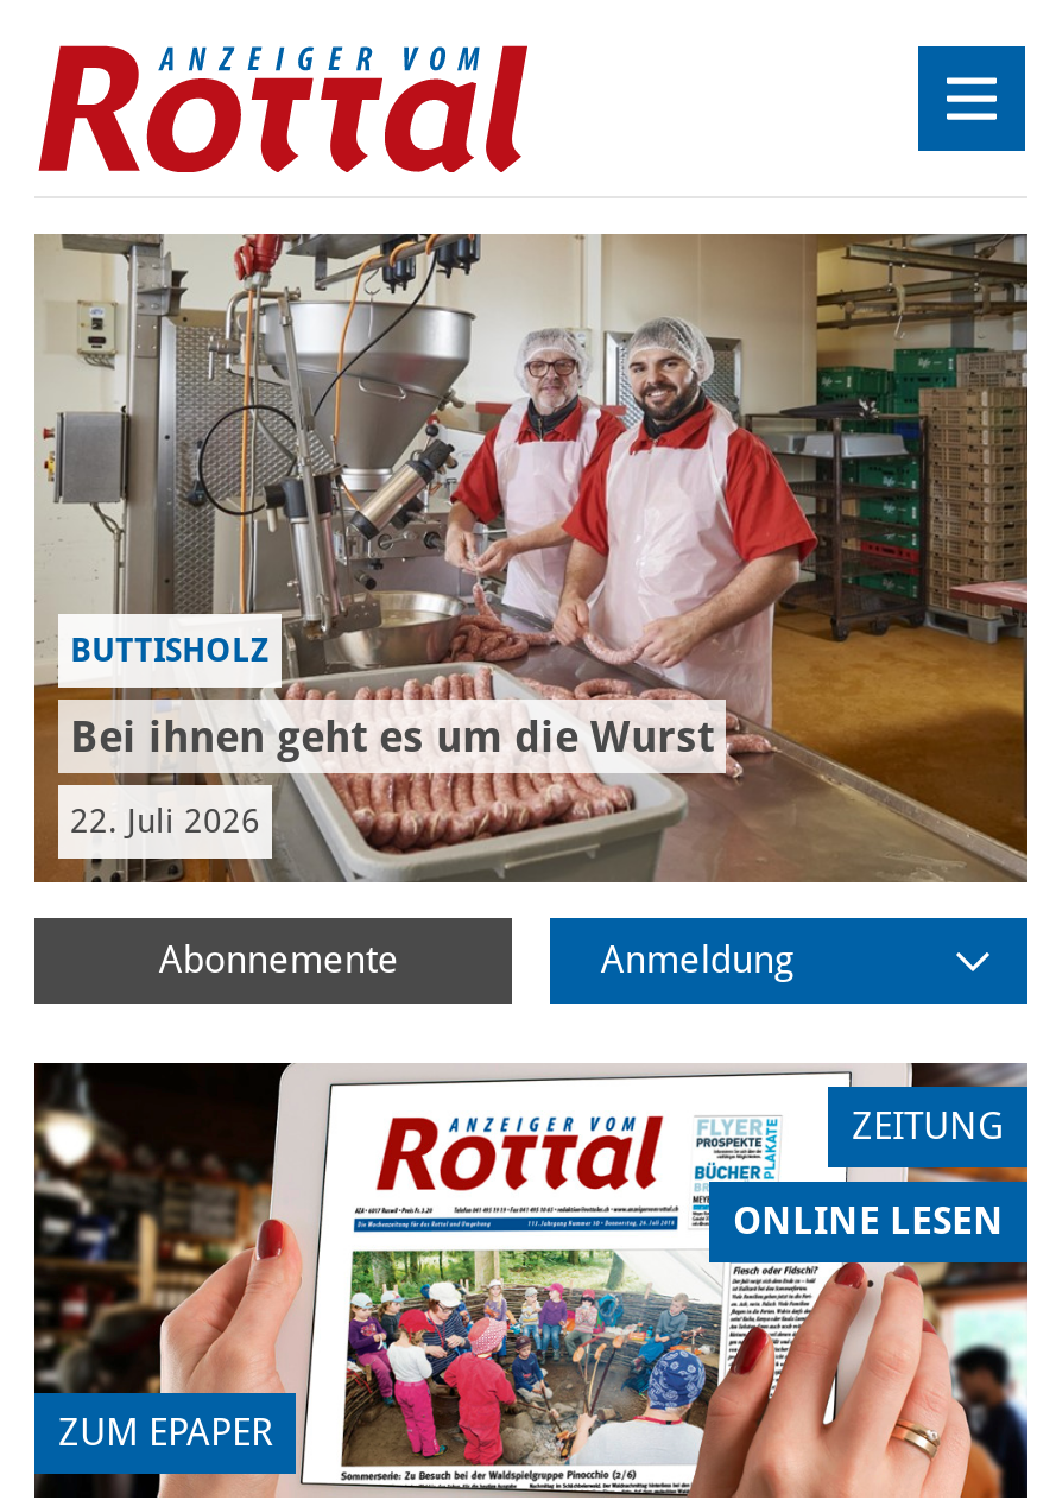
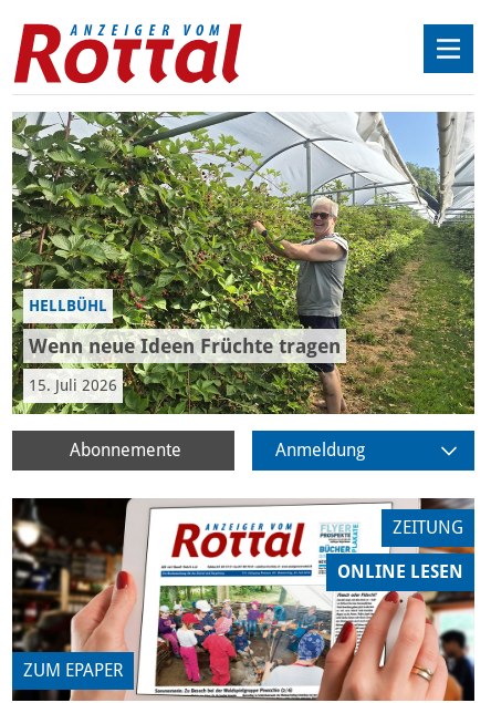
- [image]
- BUTTISHOLZ
+ [image]
+ HELLBÜHL

- Bei ihnen geht es um die Wurst
+ Wenn neue Ideen Früchte tragen

- 22. Juli 2026
+ 15. Juli 2026
